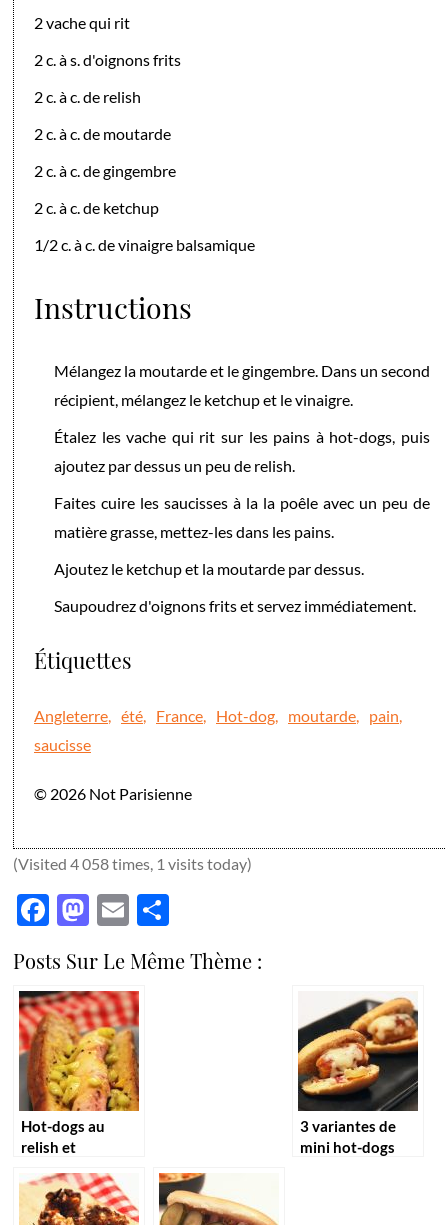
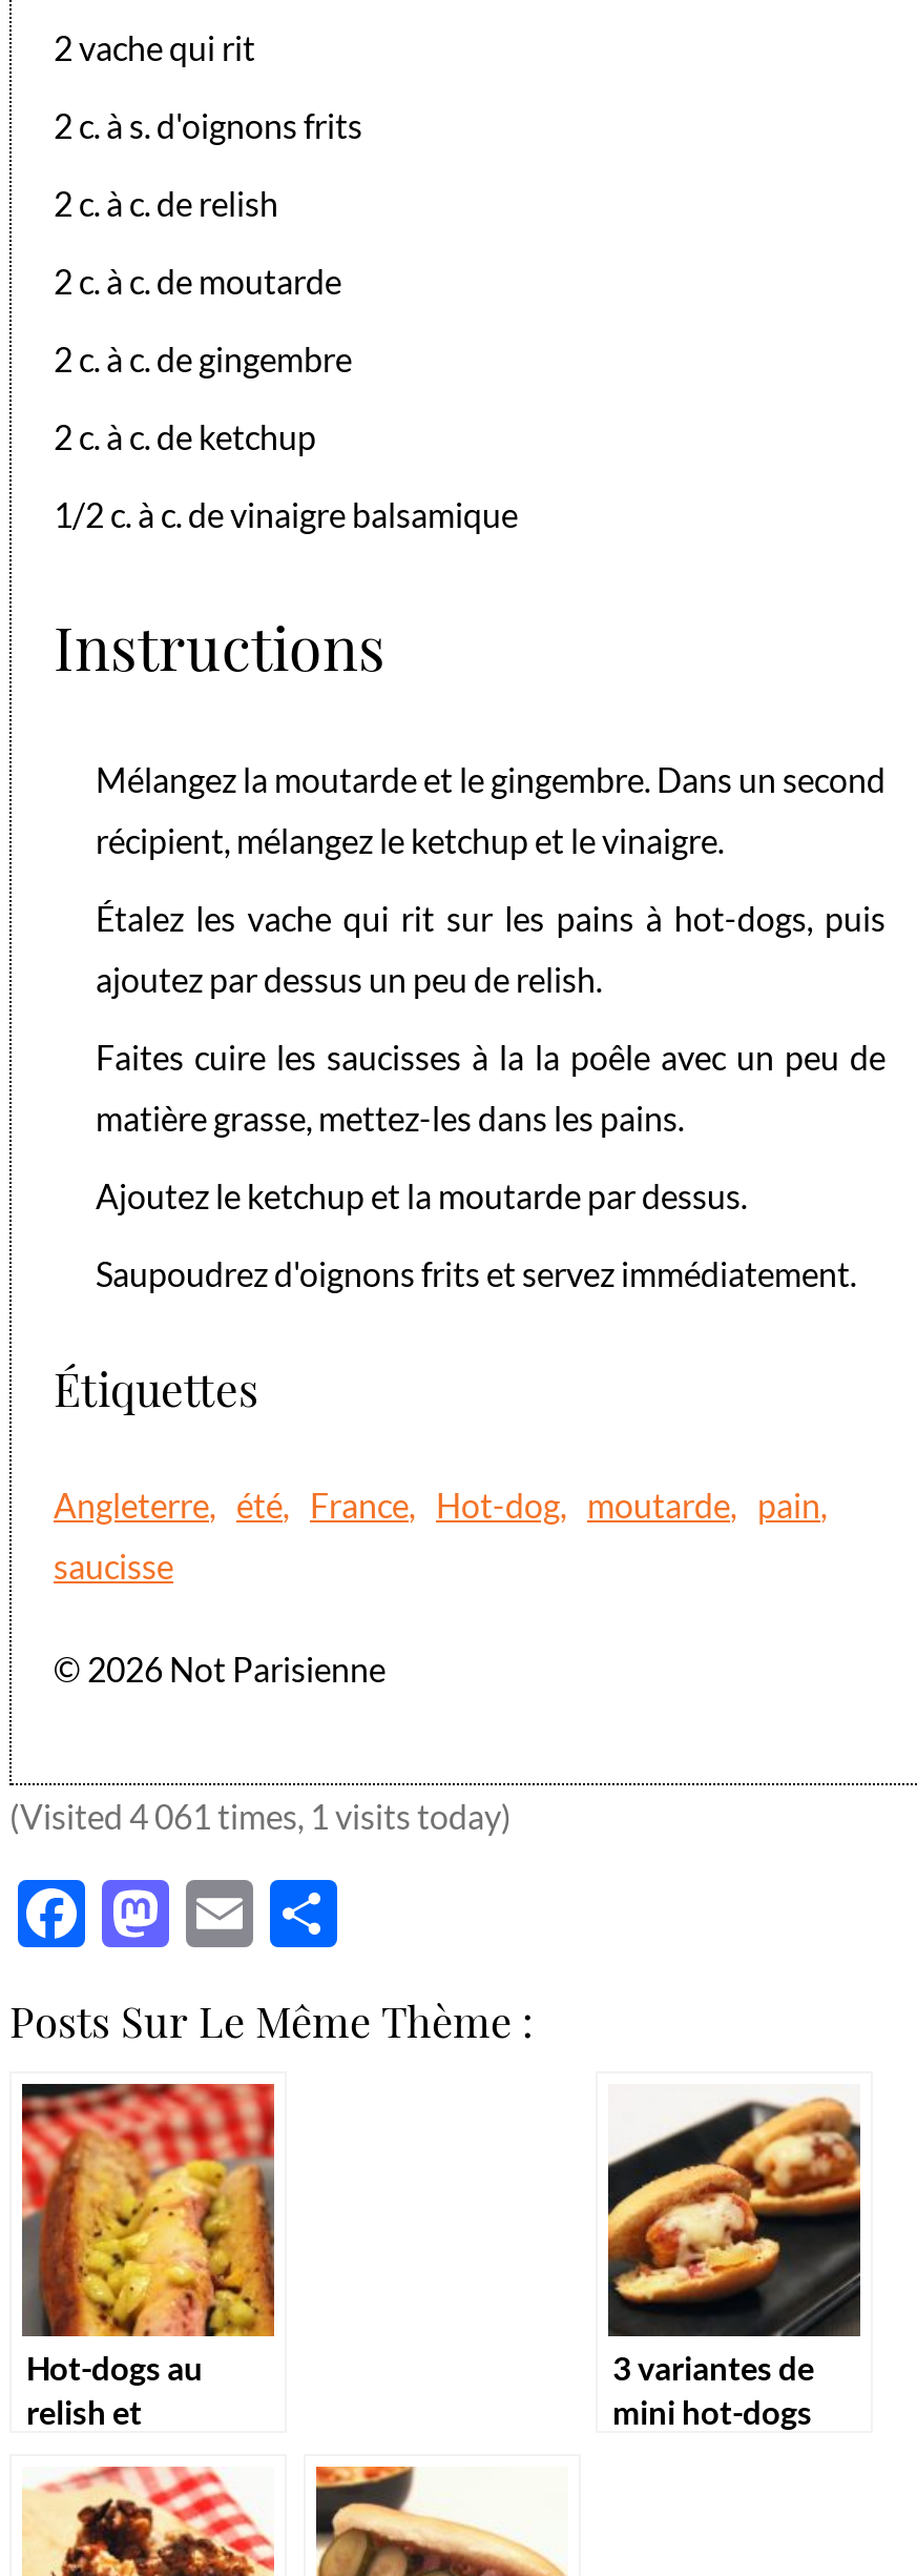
- (Visited 4 058 times, 1 visits today)
+ (Visited 4 061 times, 1 visits today)
